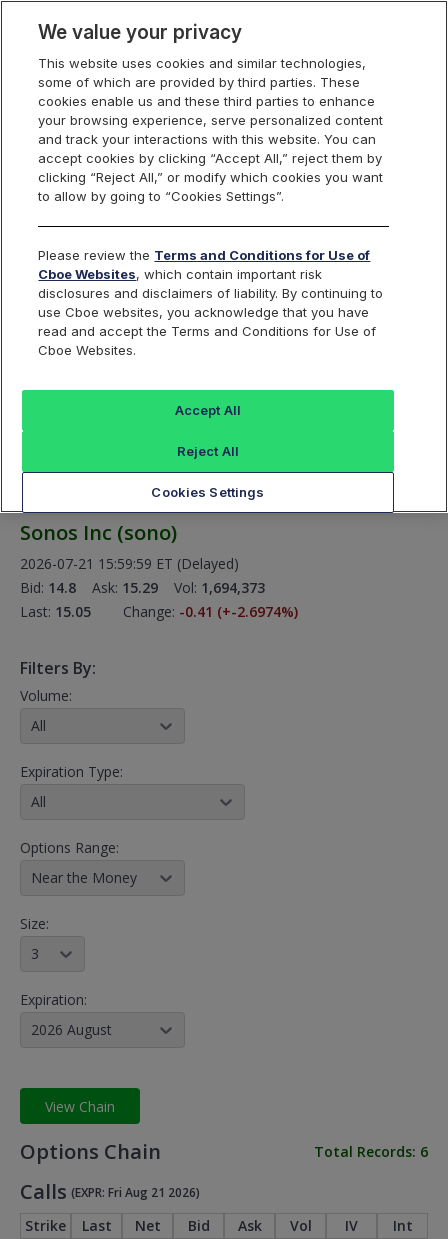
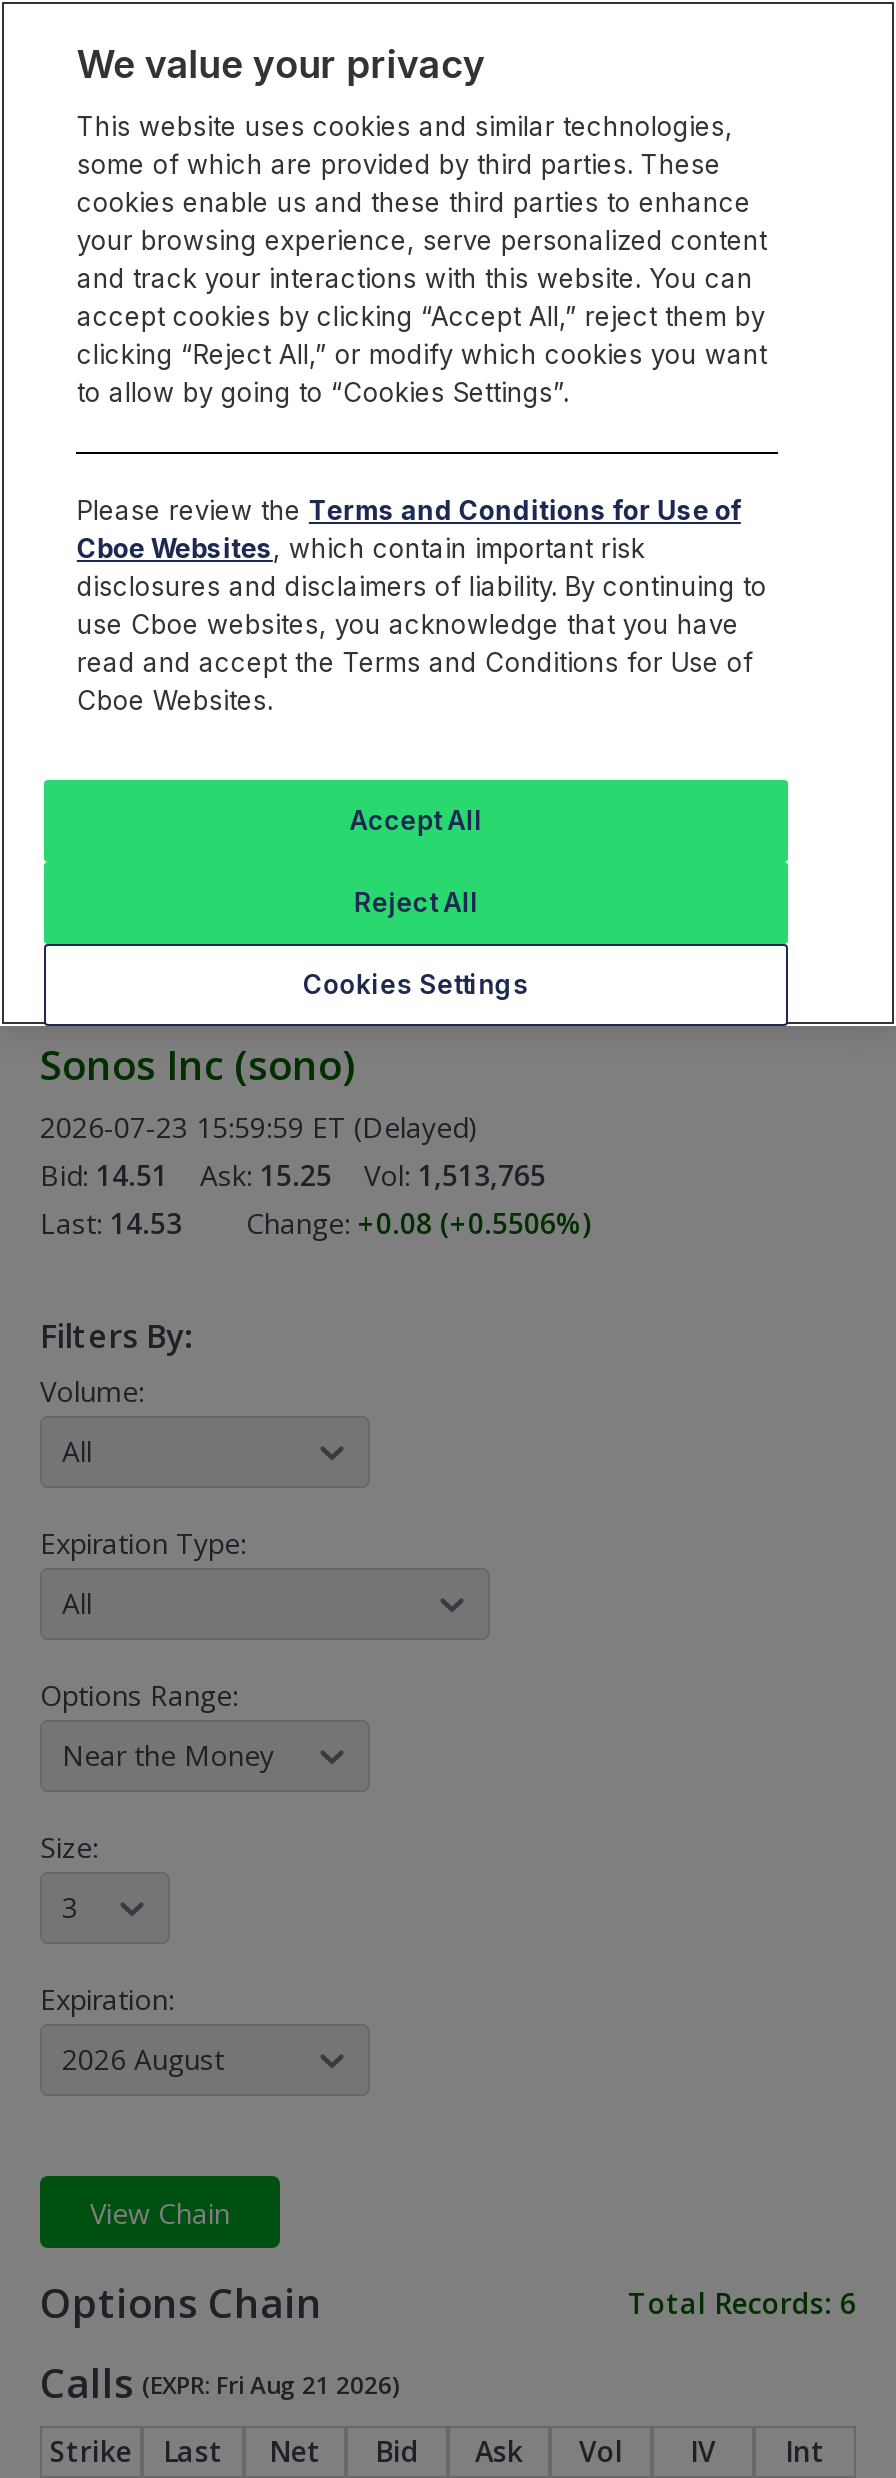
- 2026-07-21 15:59:59 ET (Delayed)
+ 2026-07-23 15:59:59 ET (Delayed)

- Bid: 14.8
+ Bid: 14.51

- Ask: 15.29
+ Ask: 15.25

- Vol: 1,694,373
+ Vol: 1,513,765

- Last: 15.05
+ Last: 14.53

- Change: -0.41 (+-2.6974%)
+ Change: +0.08 (+0.5506%)
